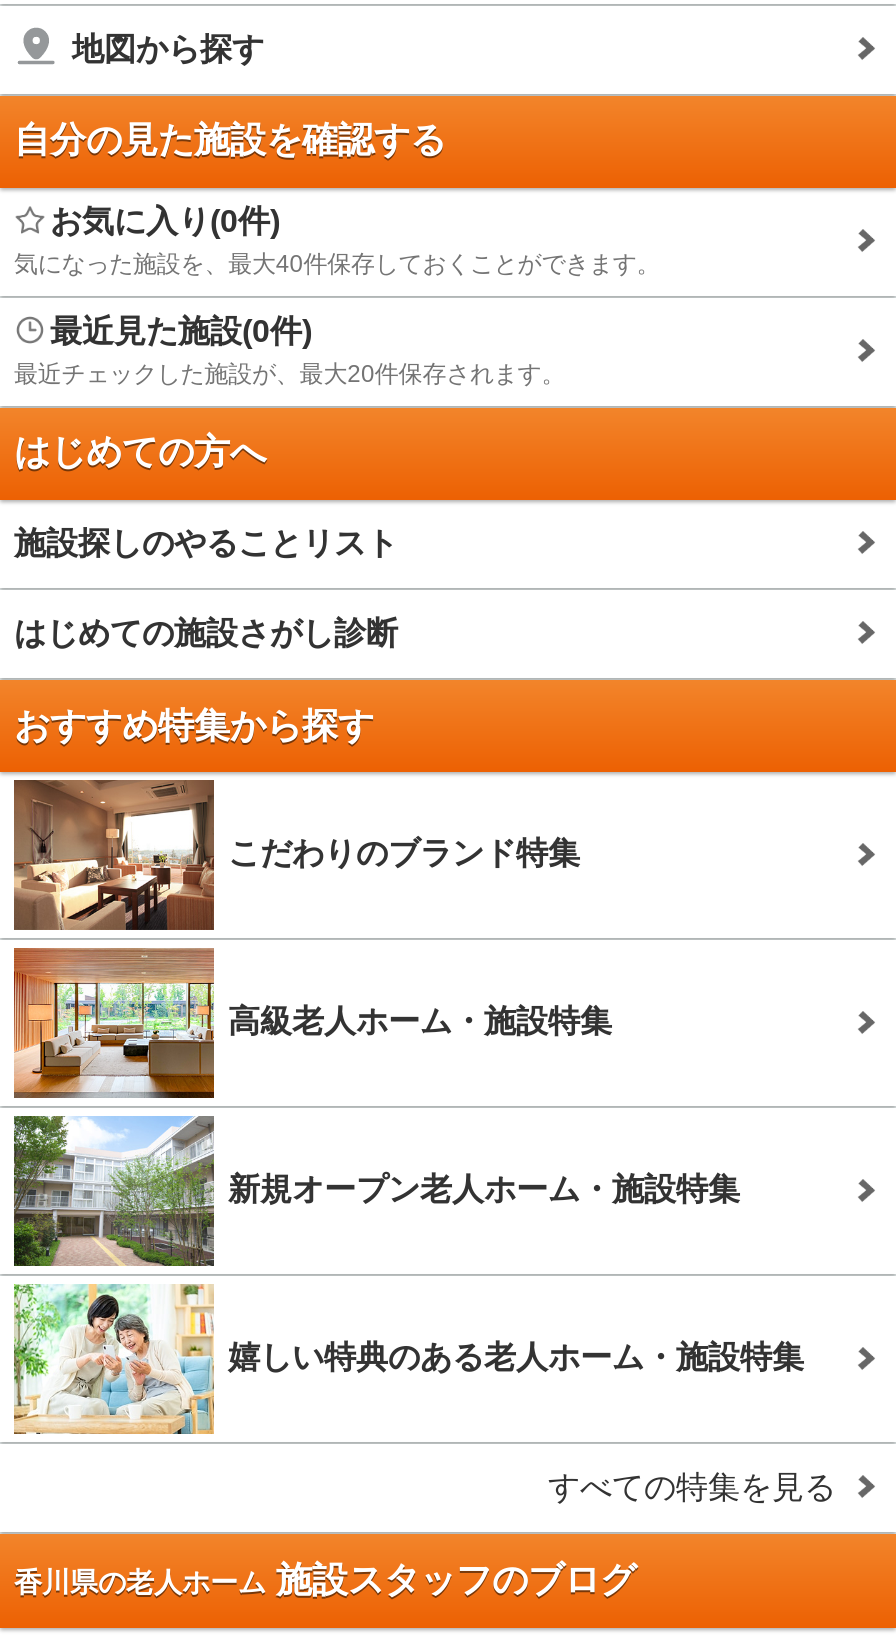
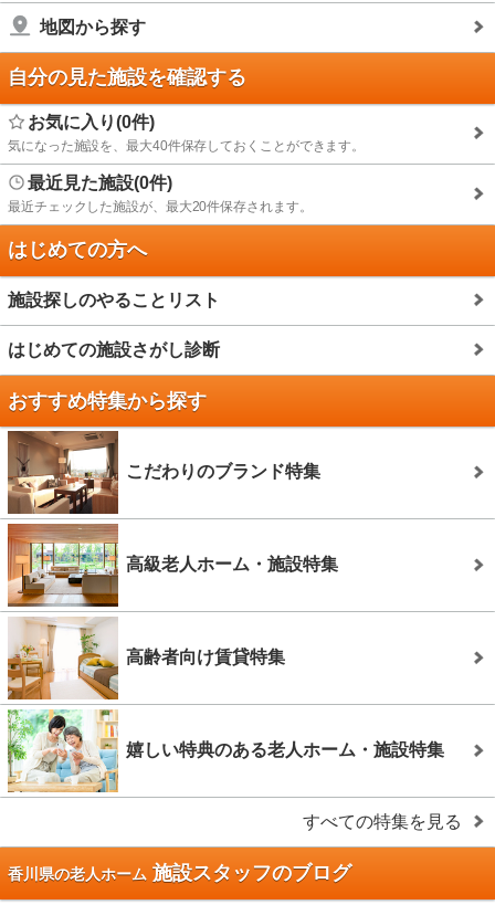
- [image]
- 新規オープン老人ホーム・施設特集
+ [image]
+ 高齢者向け賃貸特集
